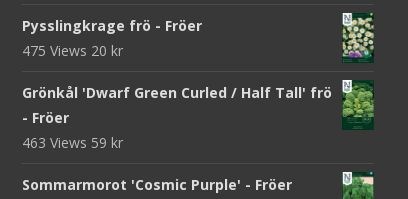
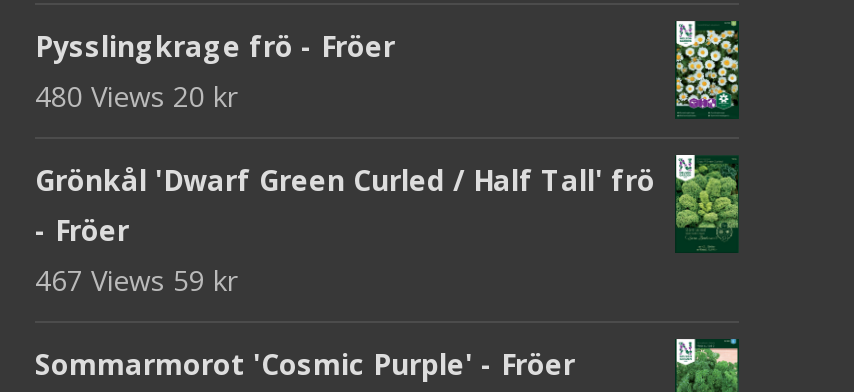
- 475 Views 20 kr
+ 480 Views 20 kr

- 463 Views 59 kr
+ 467 Views 59 kr
